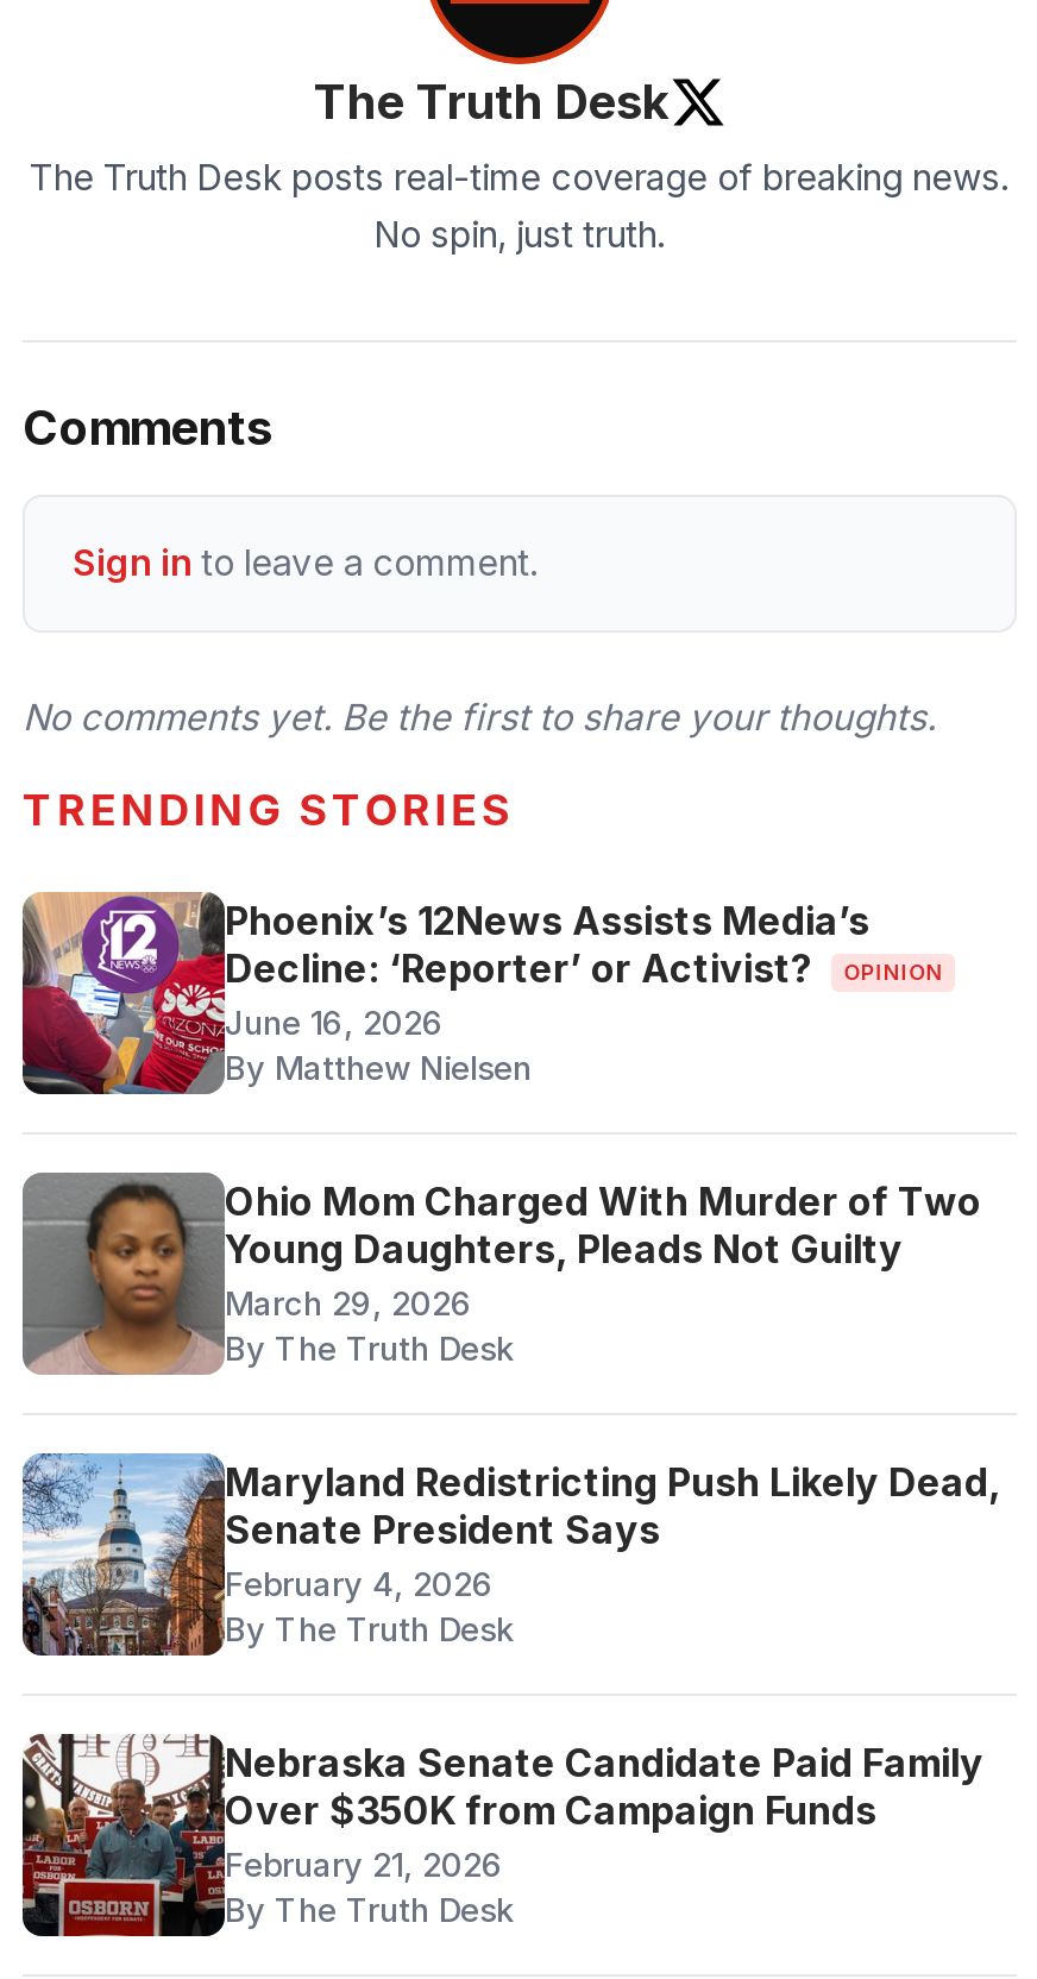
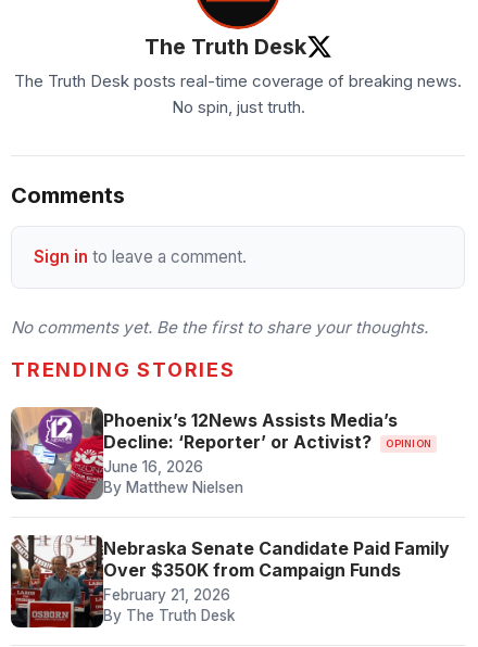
- [image]
- Ohio Mom Charged With Murder of Two
- Young Daughters, Pleads Not Guilty
- March 29, 2026
- By The Truth Desk
- Maryland Redistricting Push Likely Dead,
- Senate President Says
- February 4, 2026
- By The Truth Desk

- [image]
